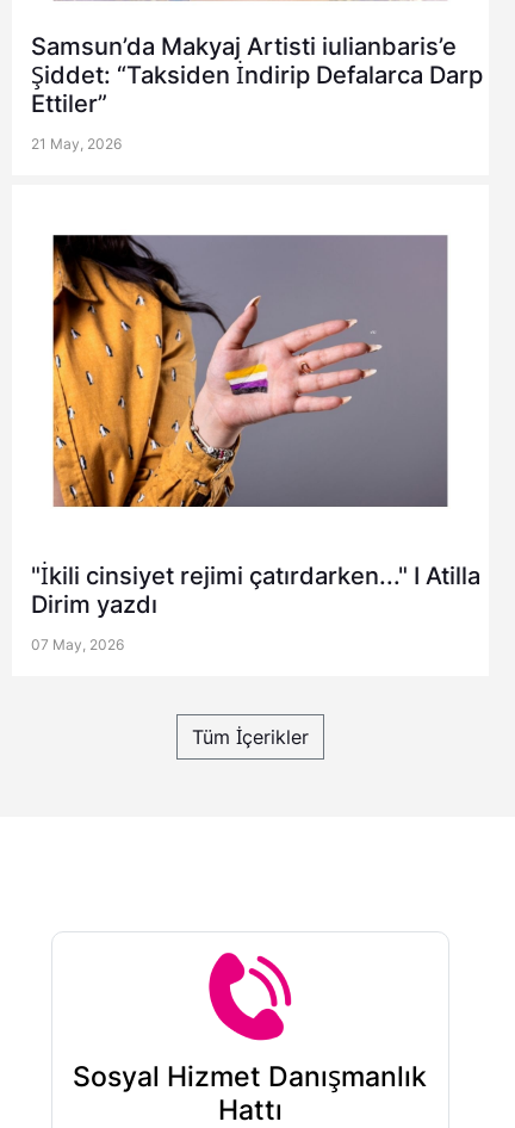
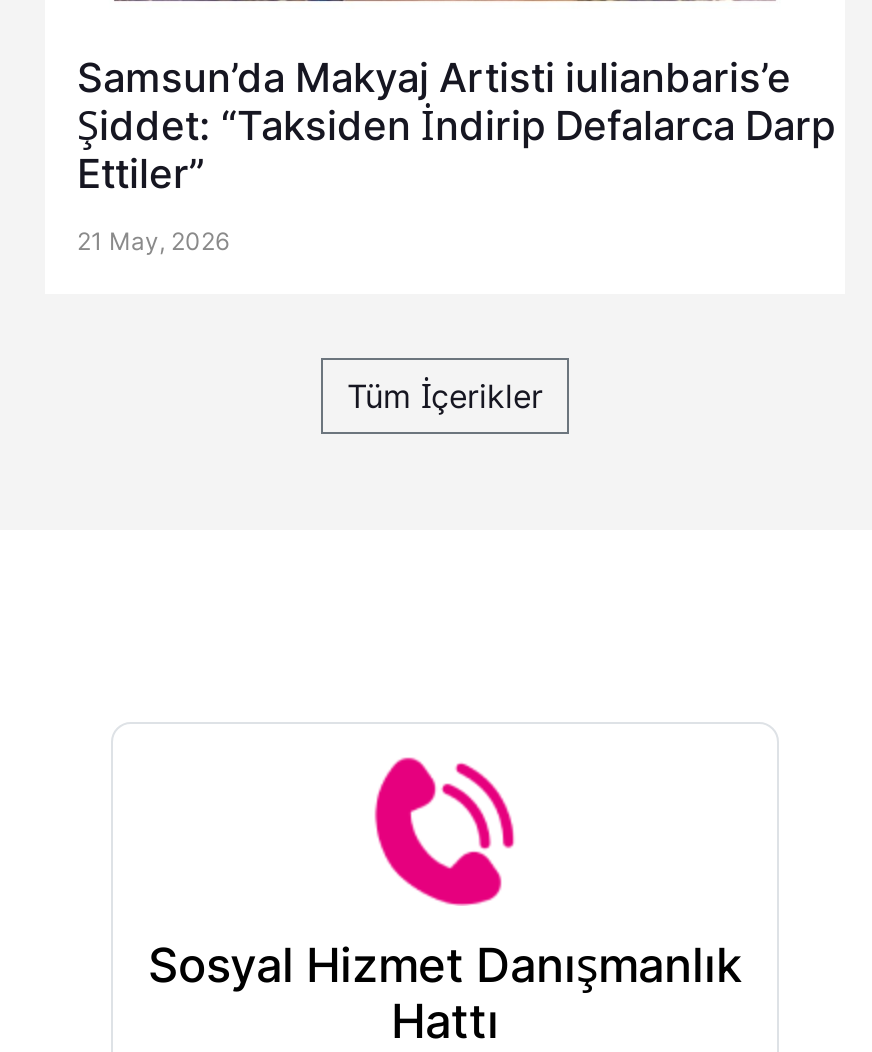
- [image]

- "İkili cinsiyet rejimi çatırdarken..." I Atilla
- Dirim yazdı
- 07 May, 2026
